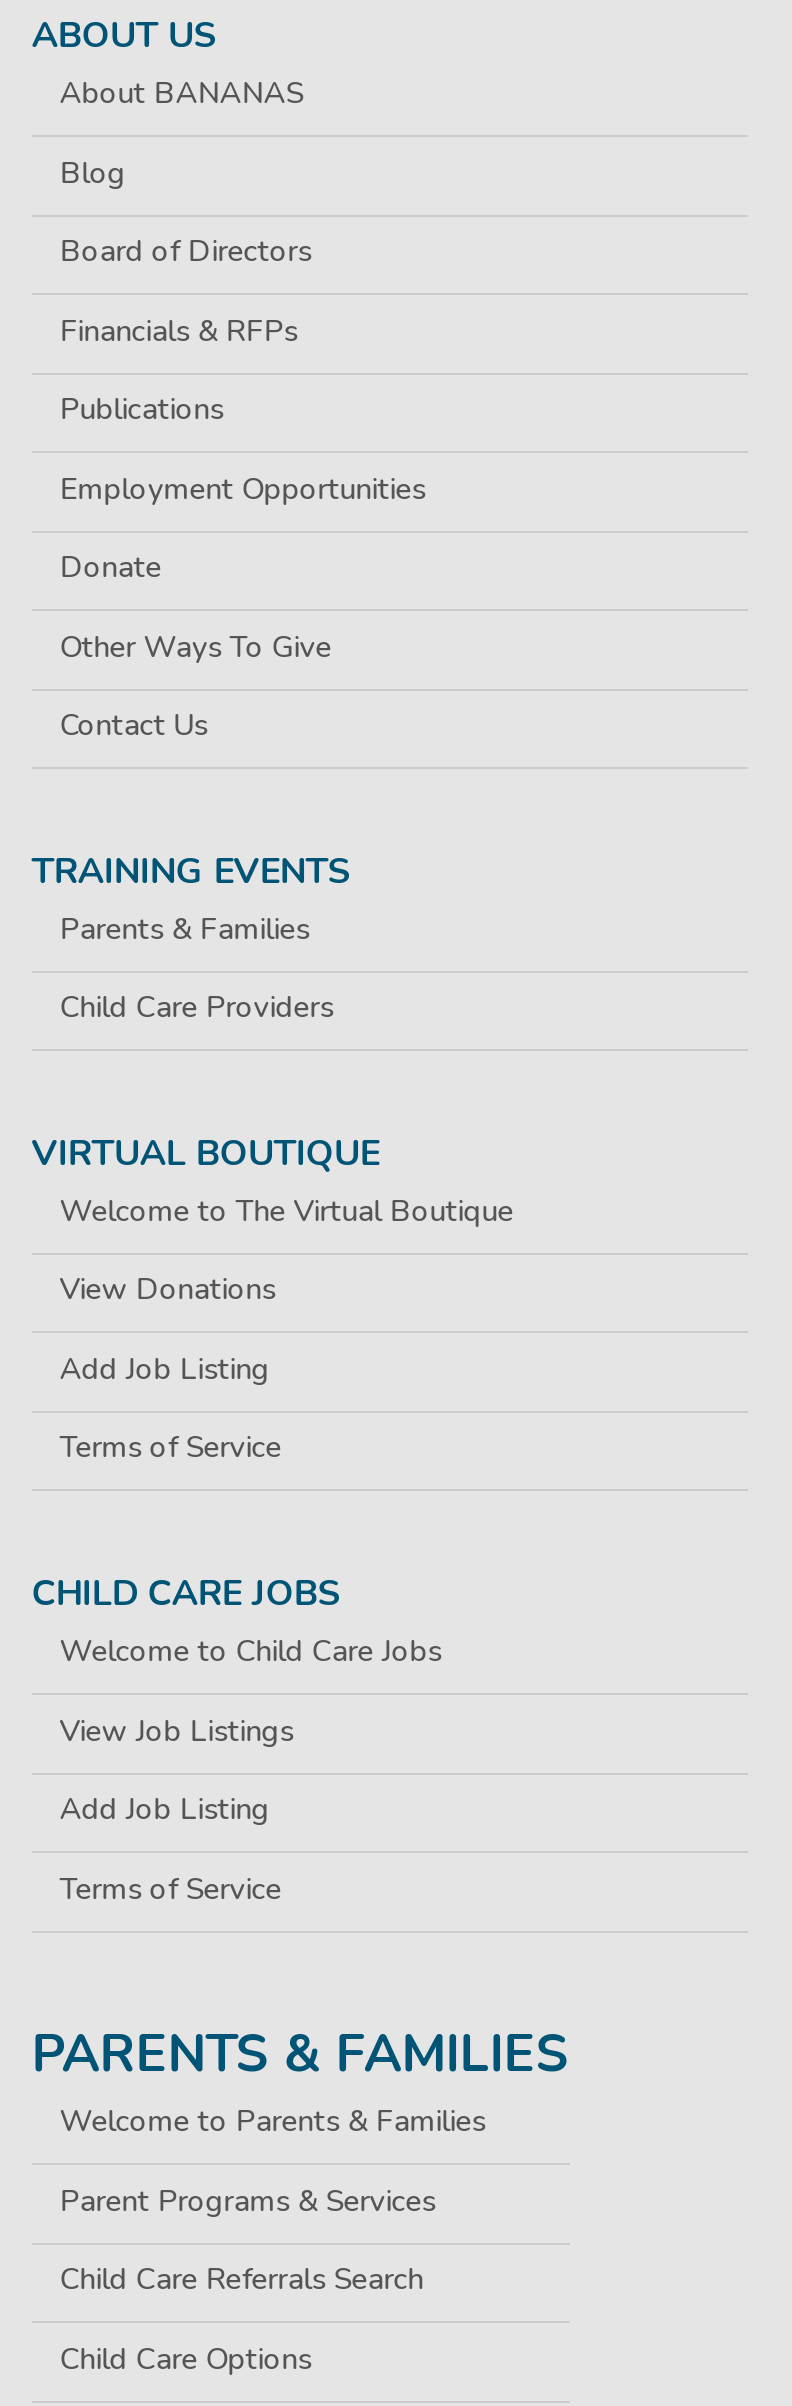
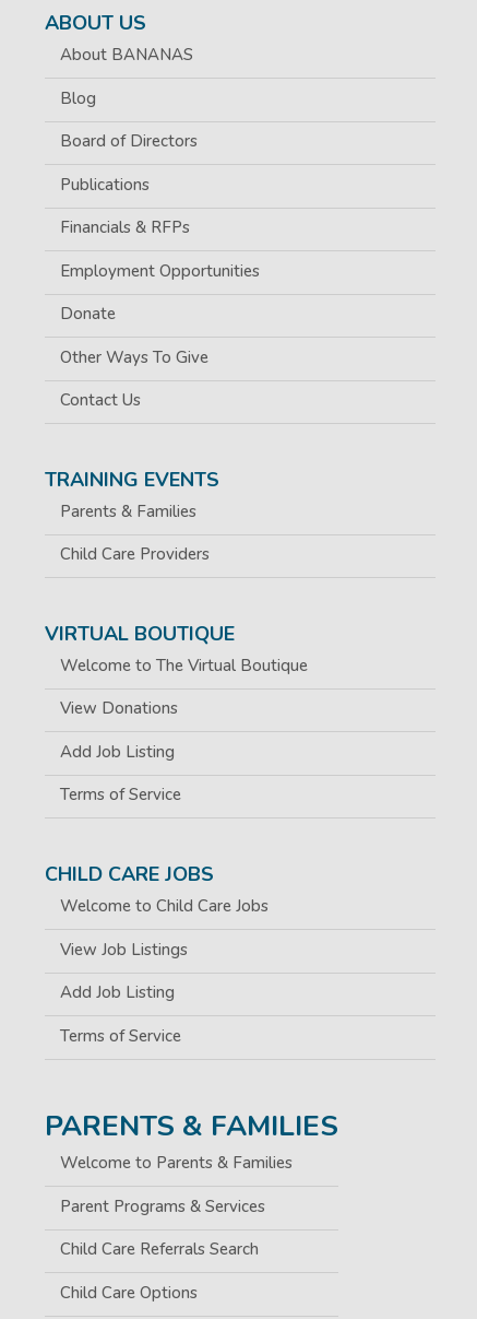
moved down: Financials & RFPs

moved up: Publications
